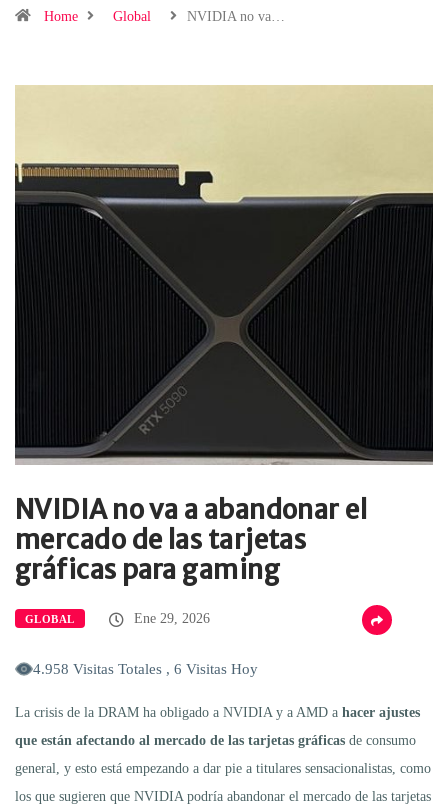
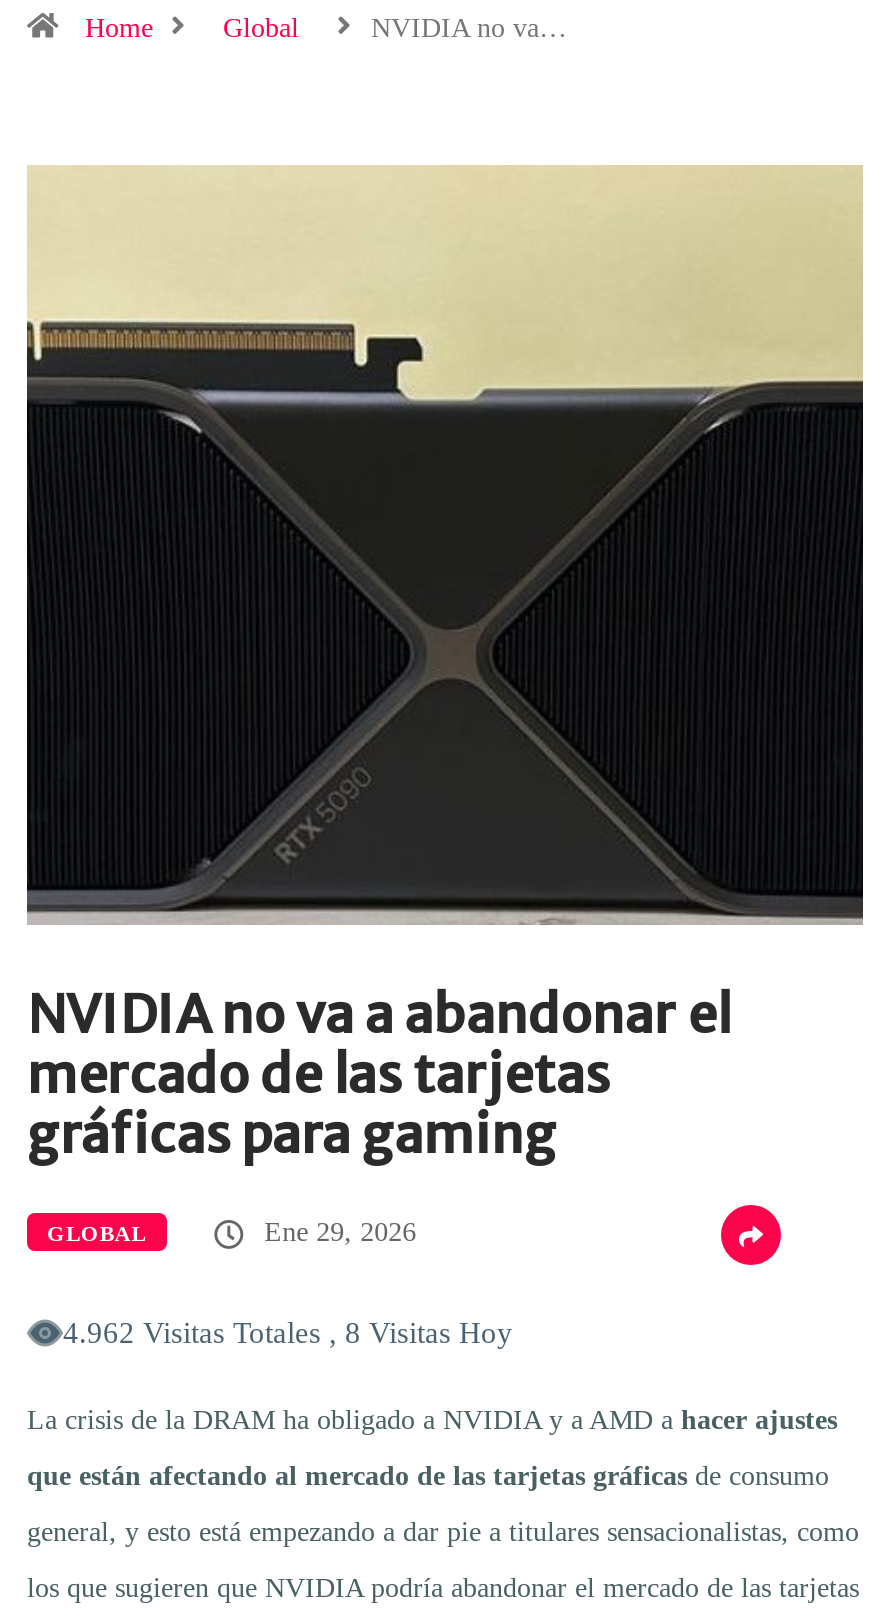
- 4.958 Visitas Totales , 6 Visitas Hoy
+ 4.962 Visitas Totales , 8 Visitas Hoy
